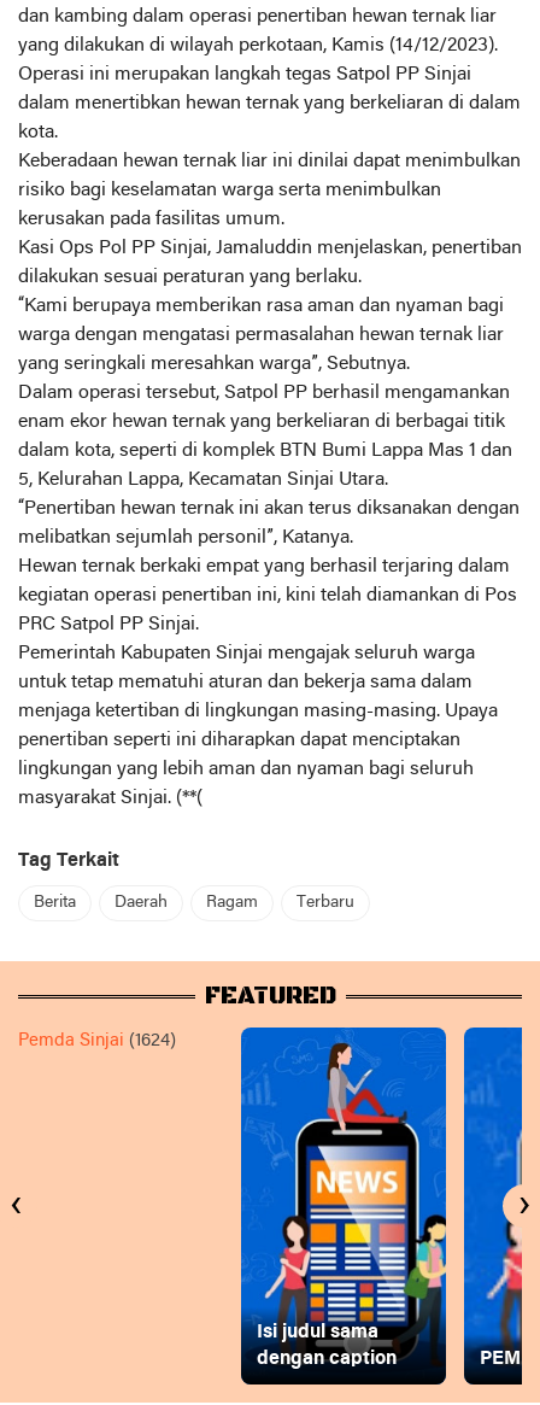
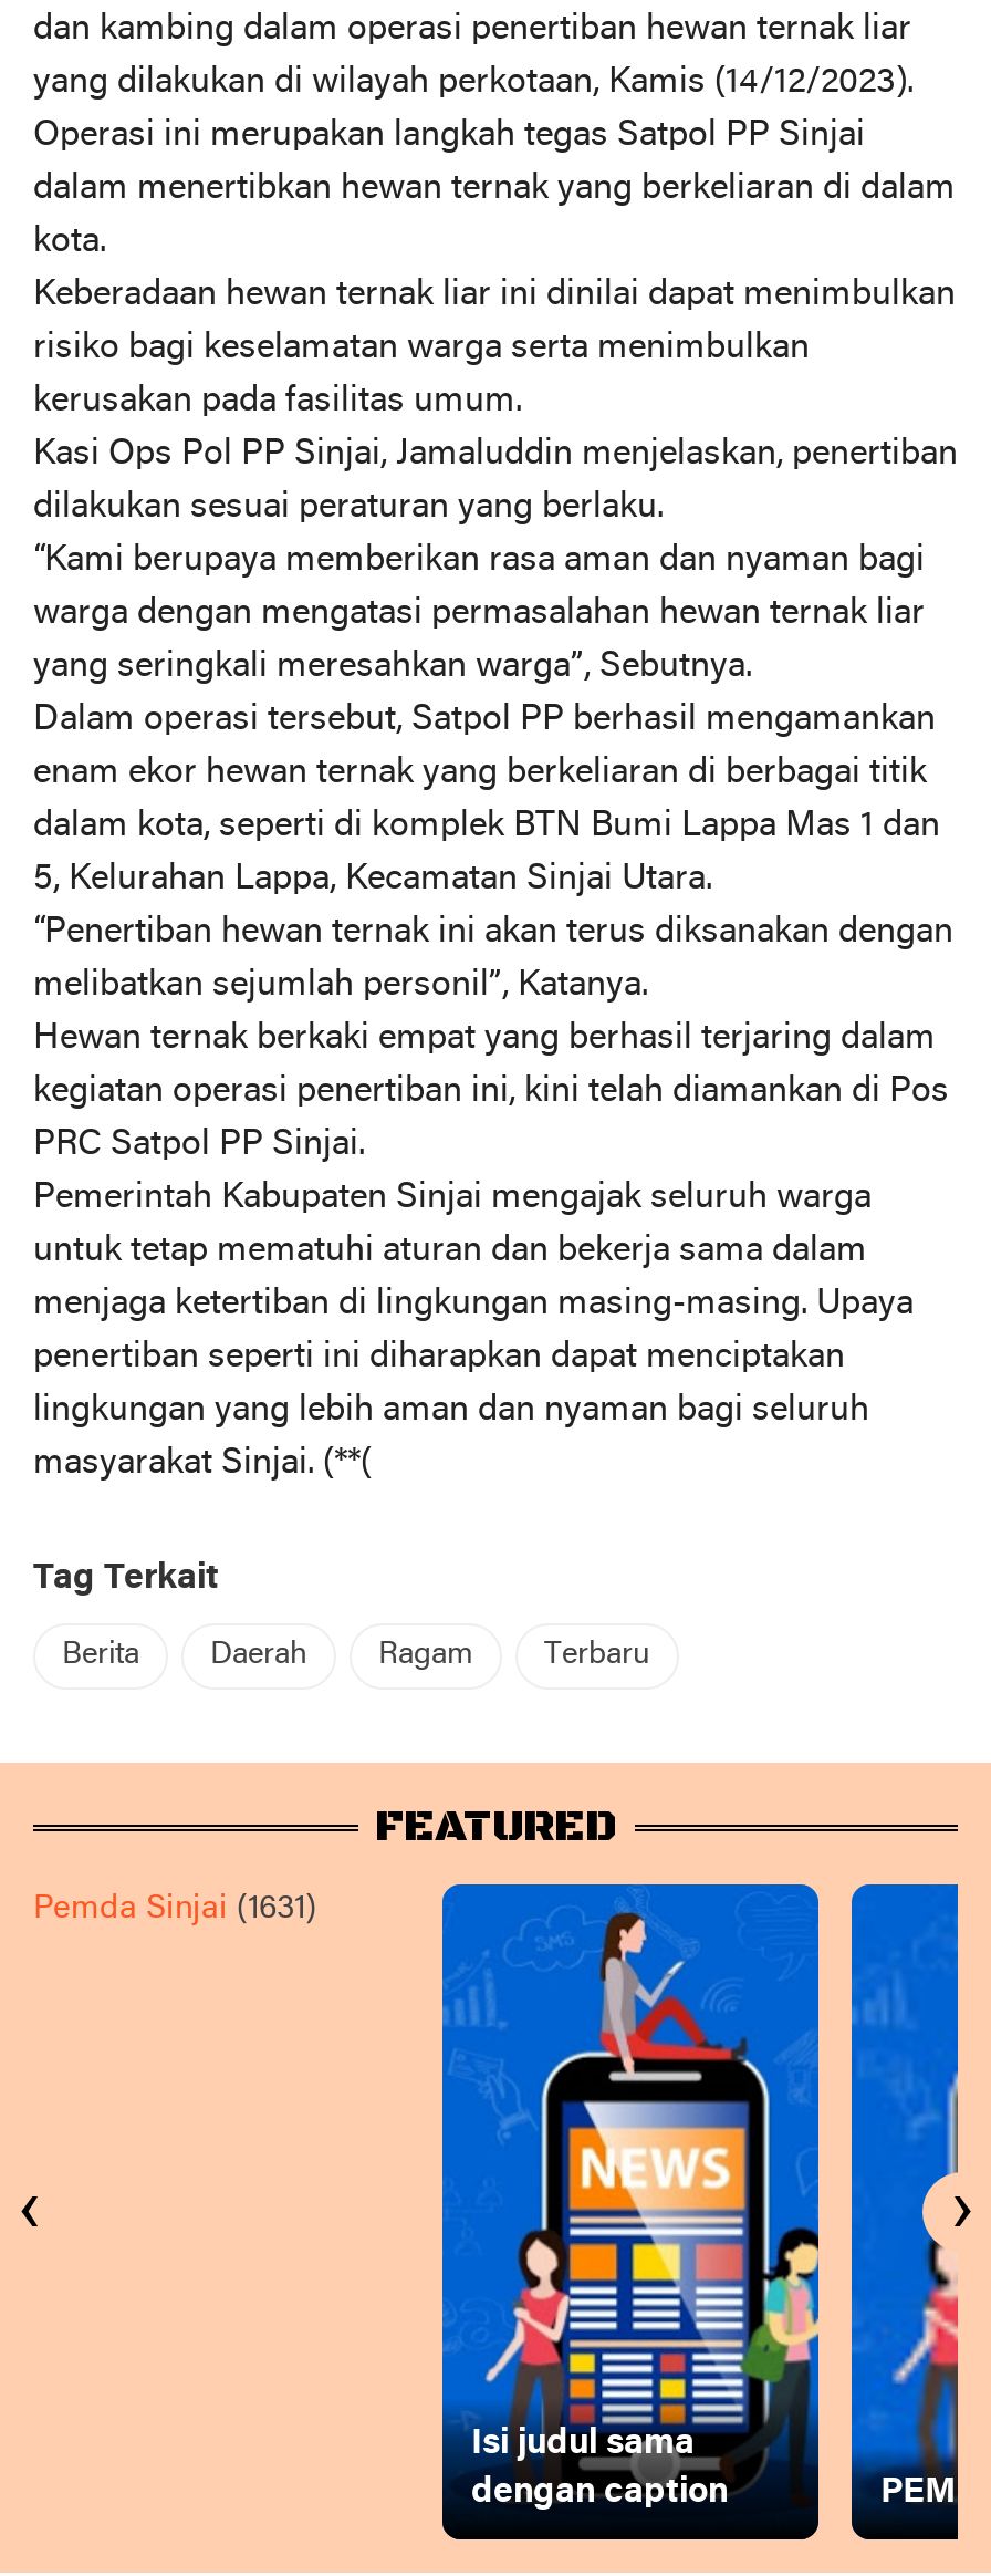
- Pemda Sinjai (1624)
+ Pemda Sinjai (1631)
